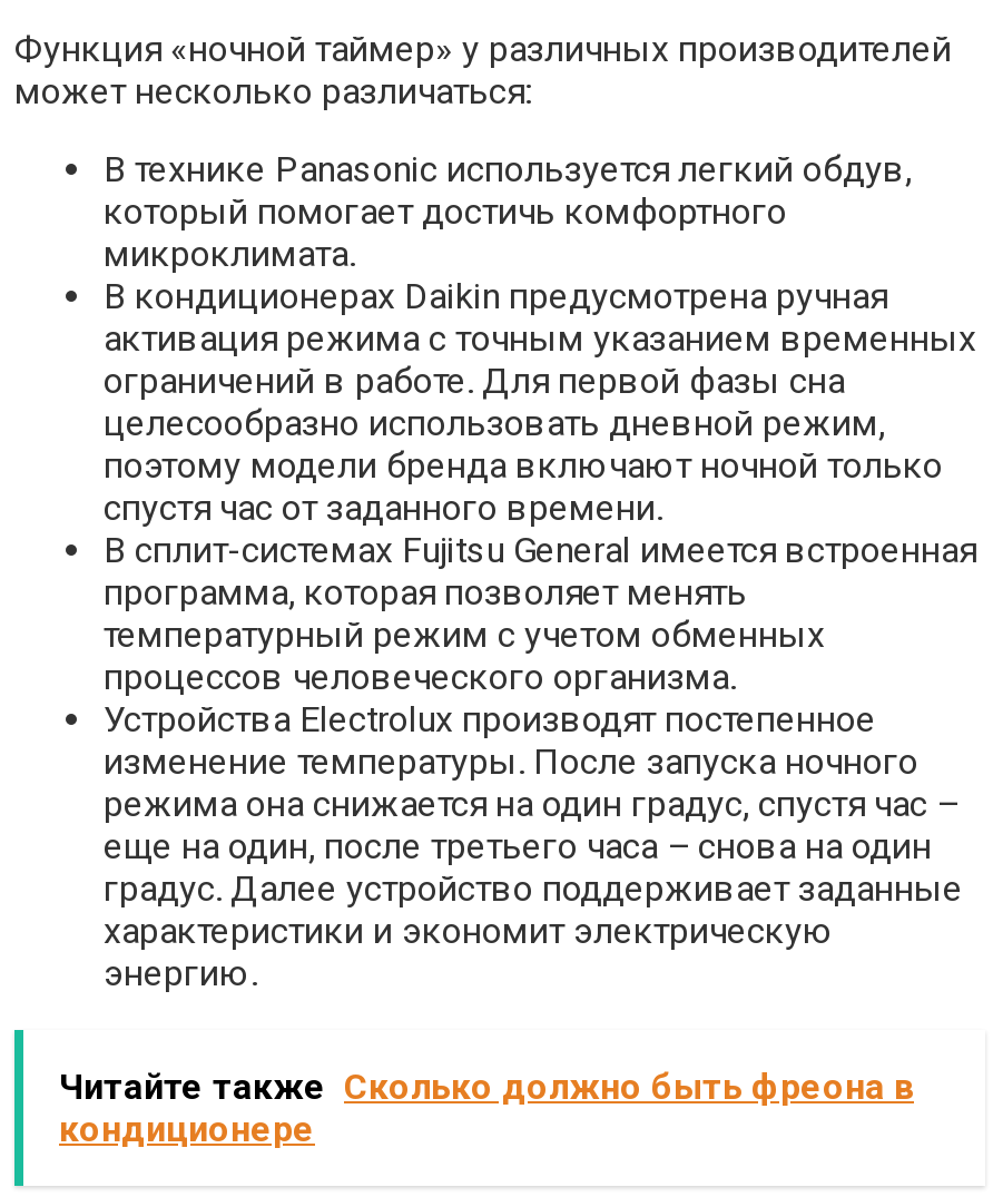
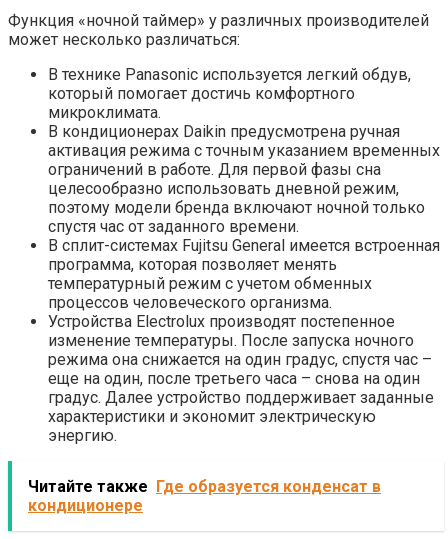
- Читайте также Сколько должно быть фреона в
+ Читайте также Где образуется конденсат в
